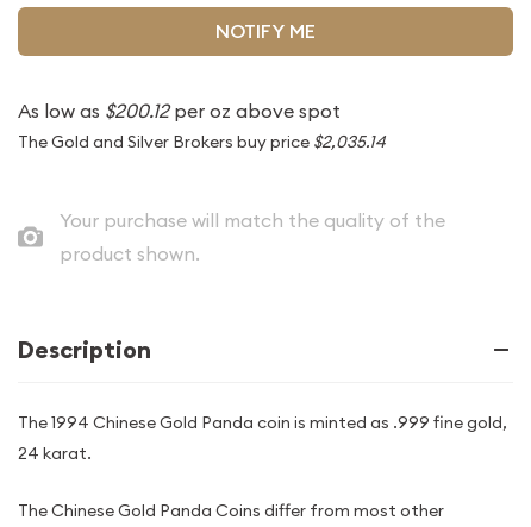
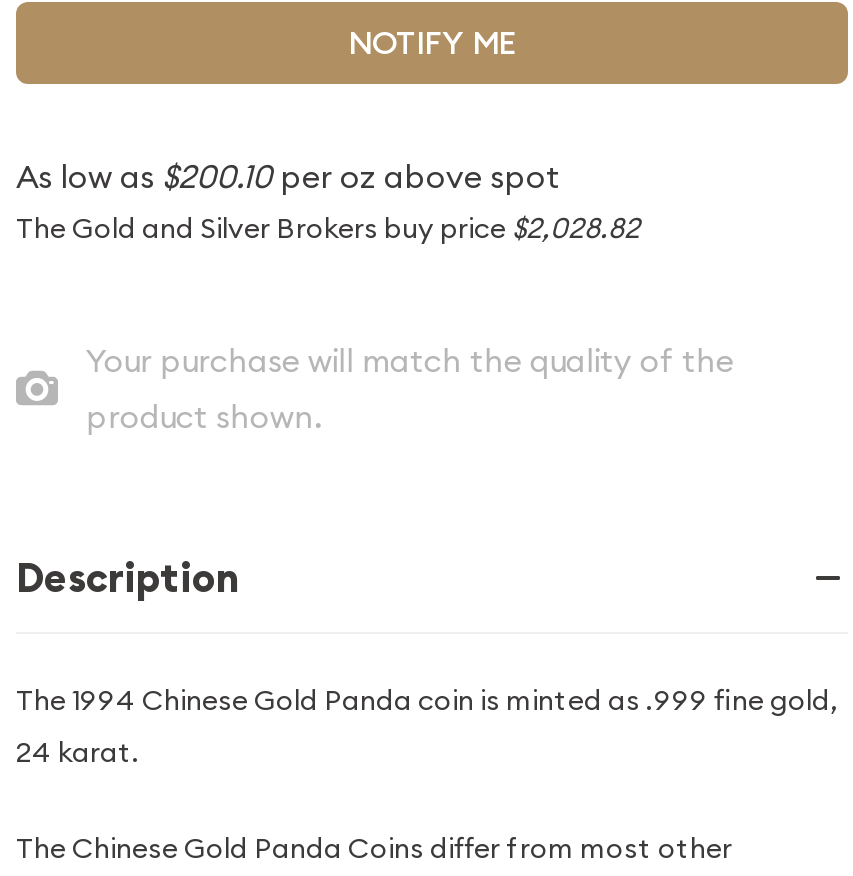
- As low as $200.12 per oz above spot
+ As low as $200.10 per oz above spot

- The Gold and Silver Brokers buy price $2,035.14
+ The Gold and Silver Brokers buy price $2,028.82
